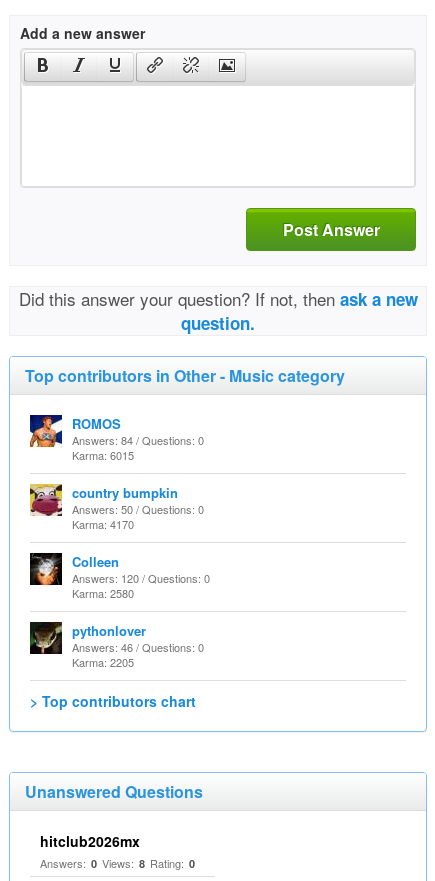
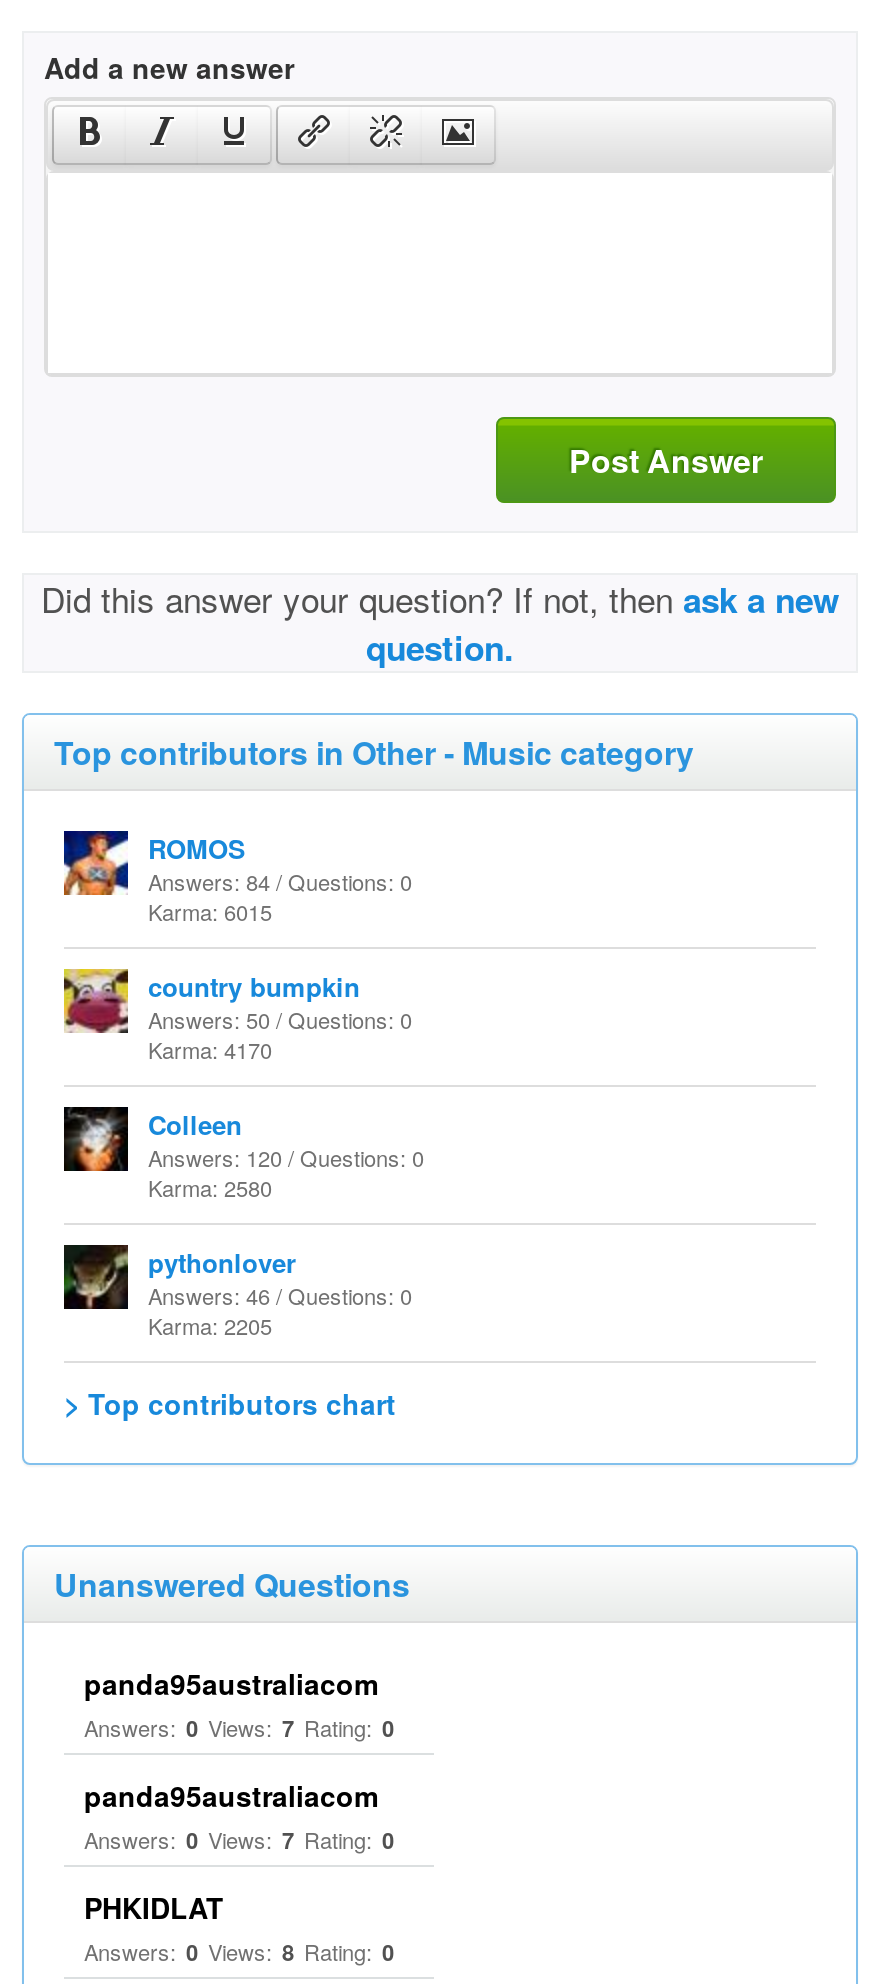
- hitclub2026mx
+ panda95australiacom
+ Answers: 0 Views: 7 Rating: 0
+ panda95australiacom
+ Answers: 0 Views: 7 Rating: 0
+ PHKIDLAT
